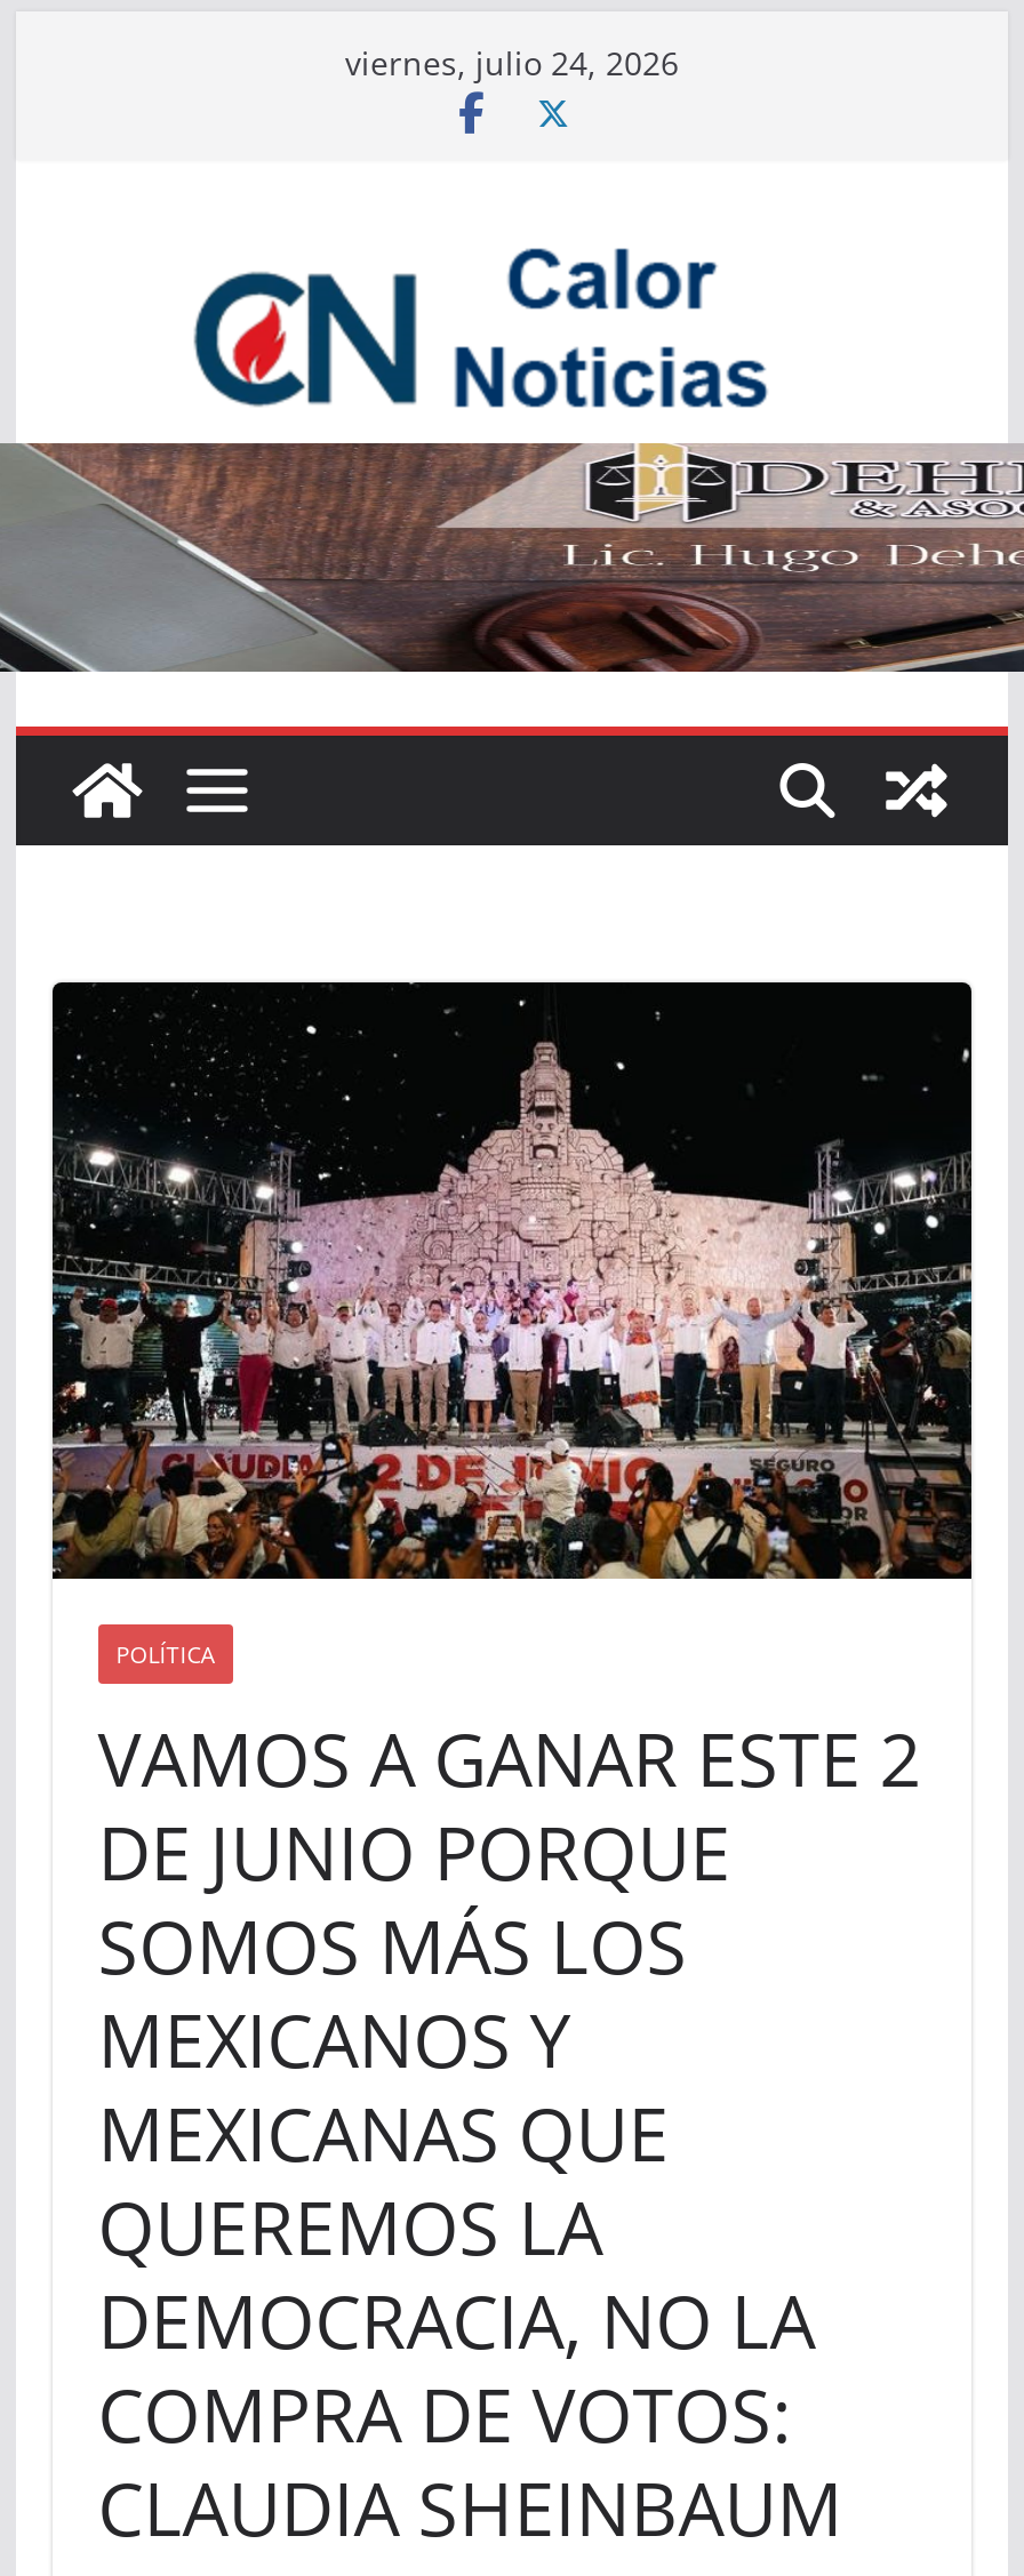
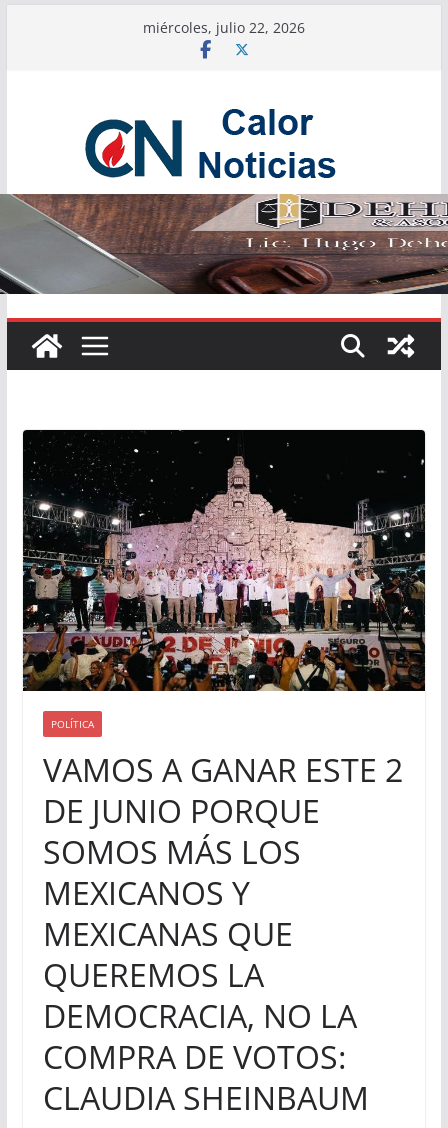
- viernes, julio 24, 2026
+ miércoles, julio 22, 2026
